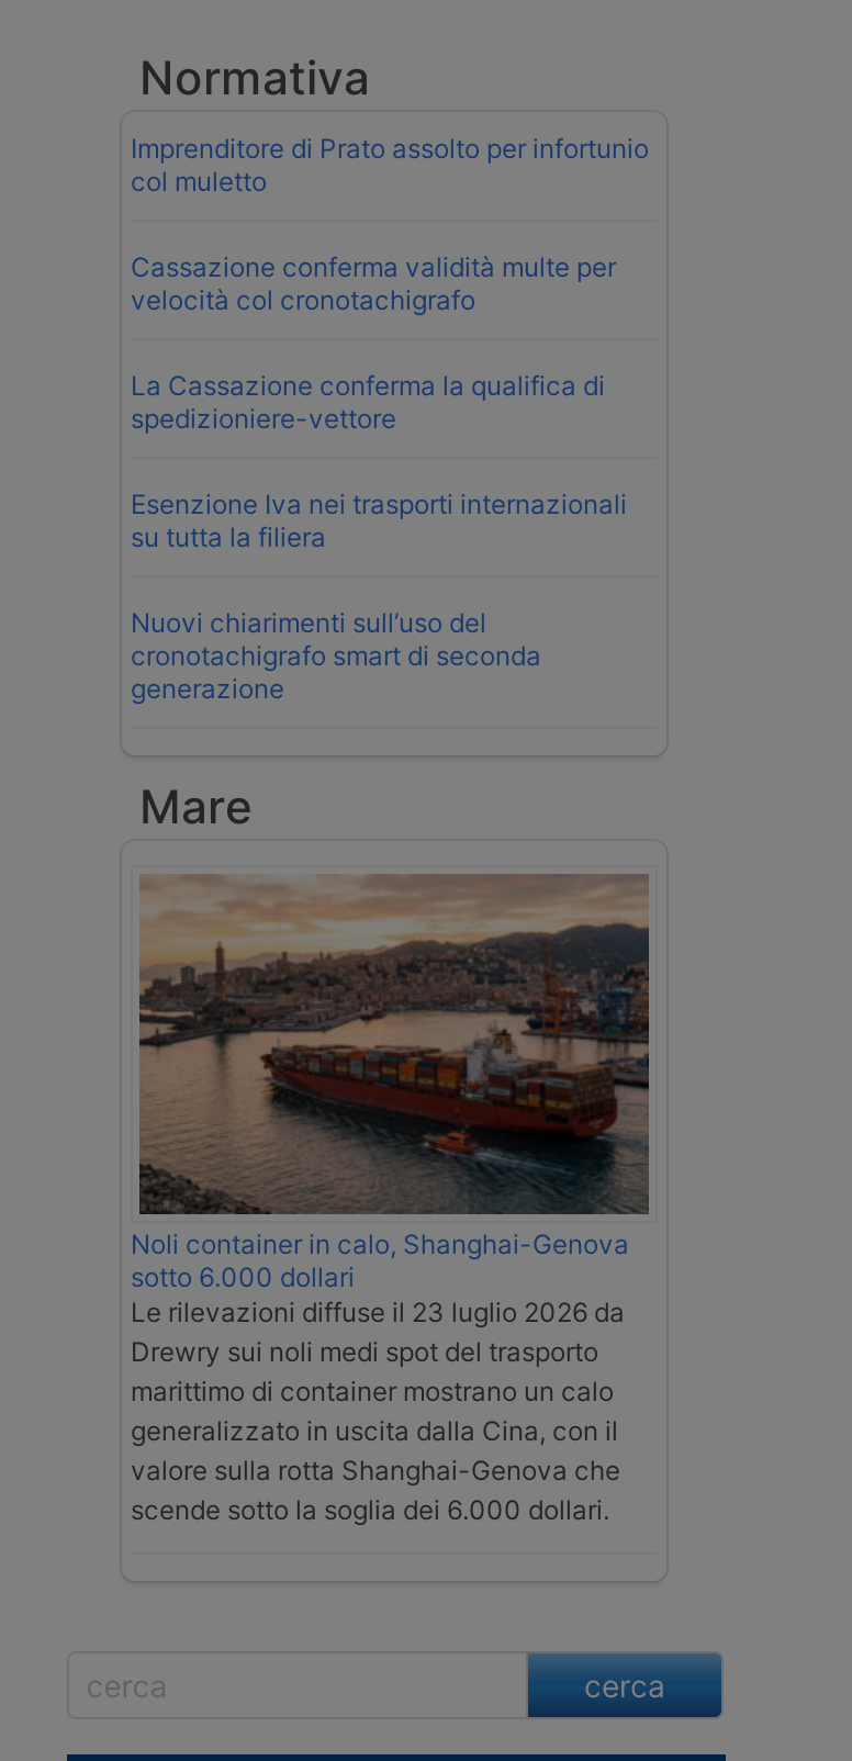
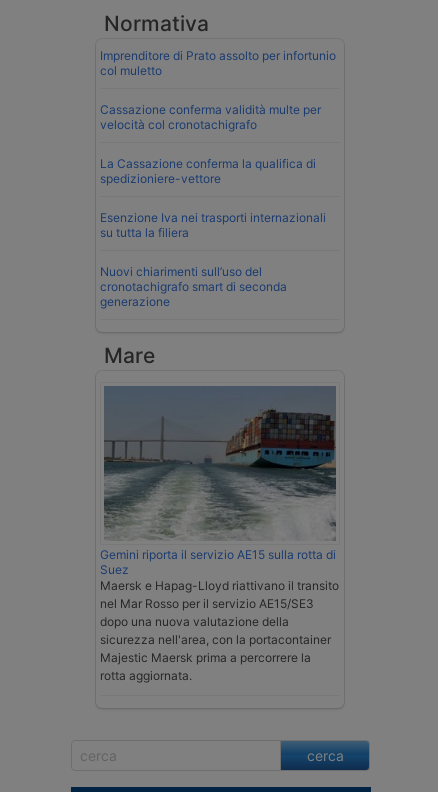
- [image]
- Noli container in calo, Shanghai-Genova
- sotto 6.000 dollari
- Le rilevazioni diffuse il 23 luglio 2026 da
- Drewry sui noli medi spot del trasporto
- marittimo di container mostrano un calo
- generalizzato in uscita dalla Cina, con il
- valore sulla rotta Shanghai-Genova che
- scende sotto la soglia dei 6.000 dollari.
+ [image]
+ Gemini riporta il servizio AE15 sulla rotta di
+ Suez
+ Maersk e Hapag-Lloyd riattivano il transito
+ nel Mar Rosso per il servizio AE15/SE3
+ dopo una nuova valutazione della
+ sicurezza nell'area, con la portacontainer
+ Majestic Maersk prima a percorrere la
+ rotta aggiornata.
